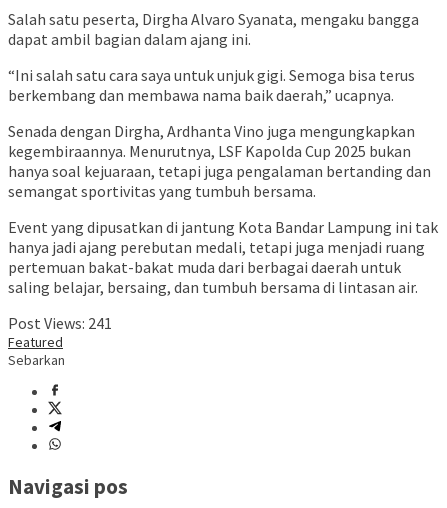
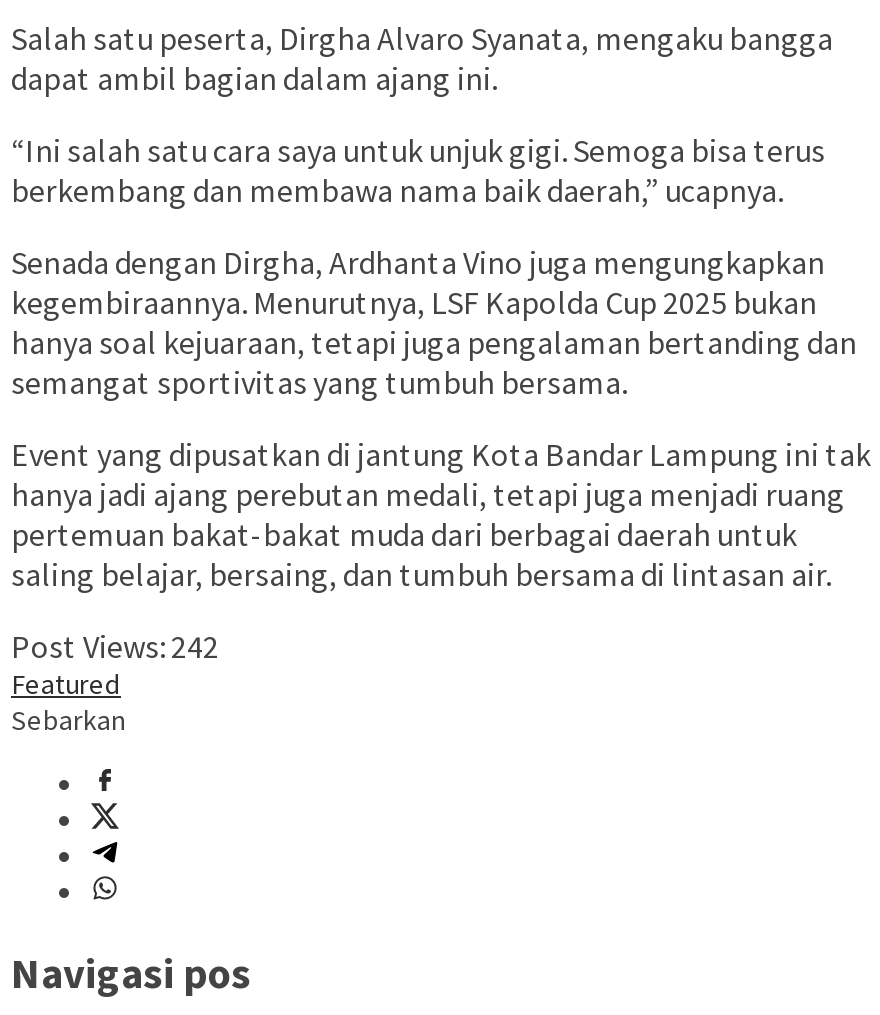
- Post Views: 241
+ Post Views: 242
